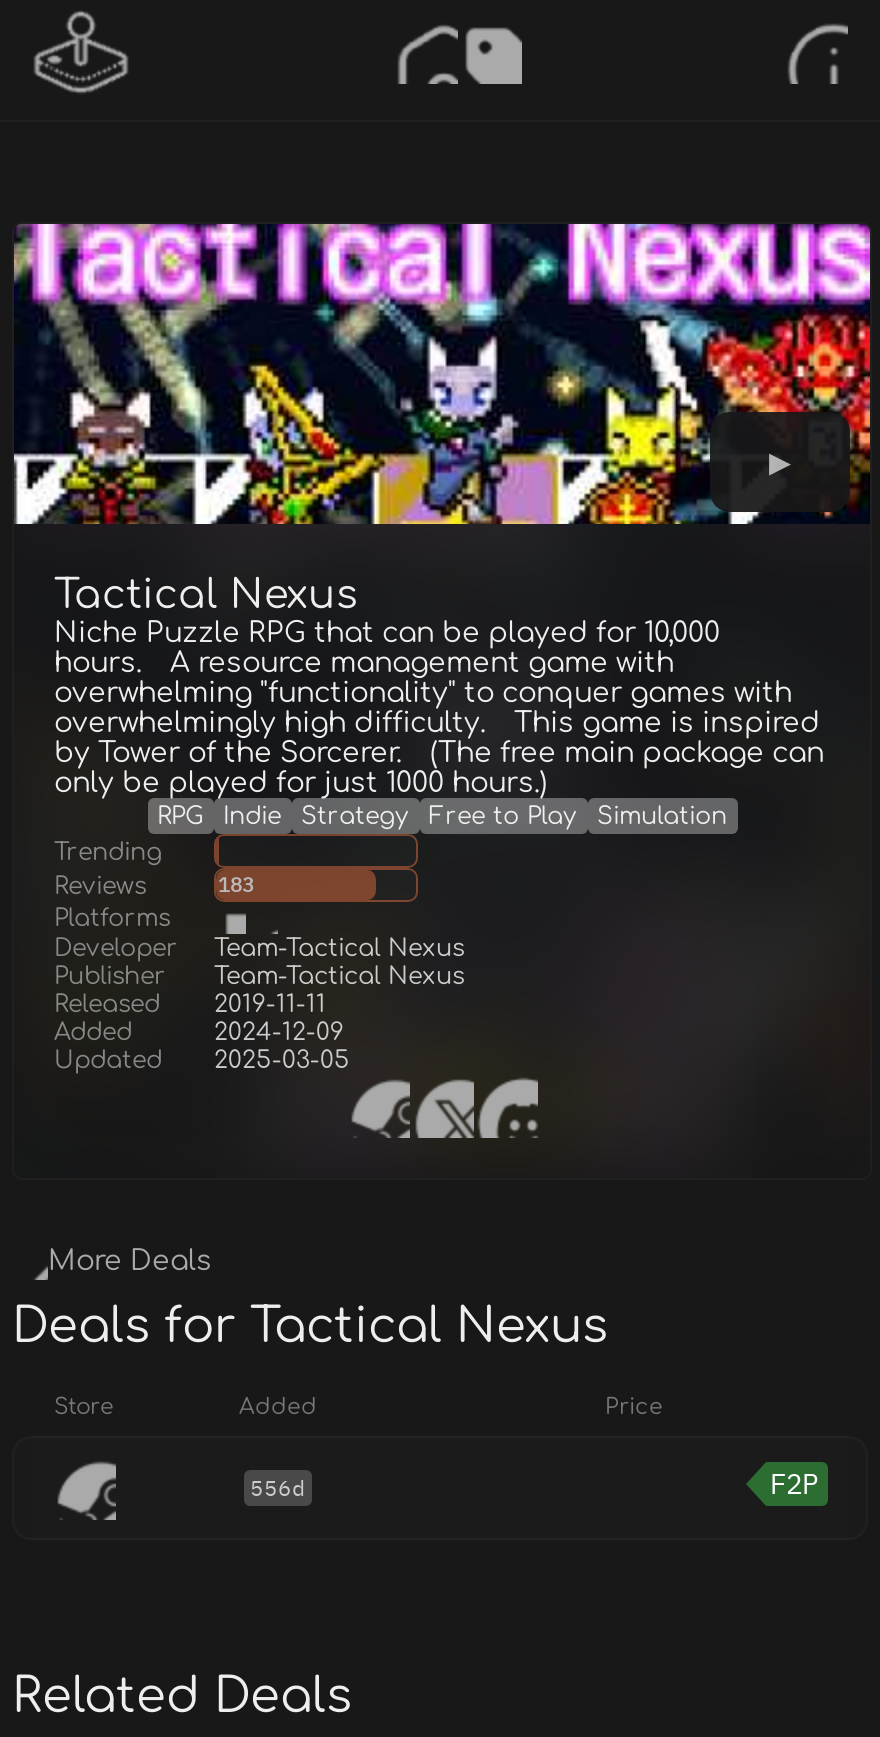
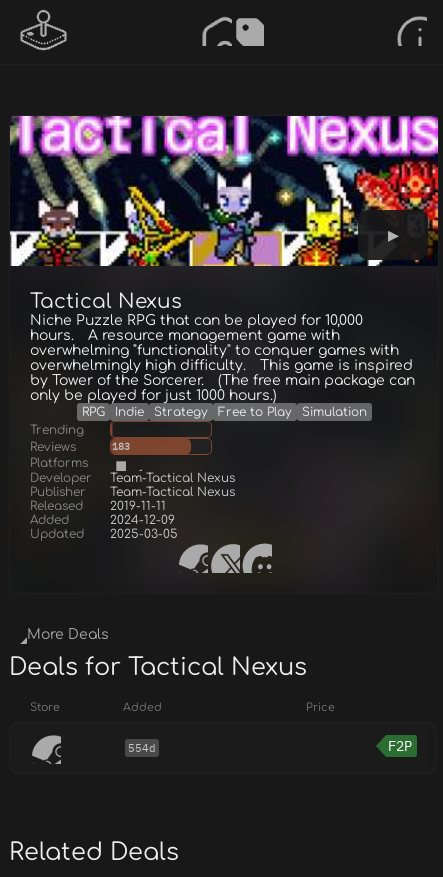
- 556d
+ 554d
